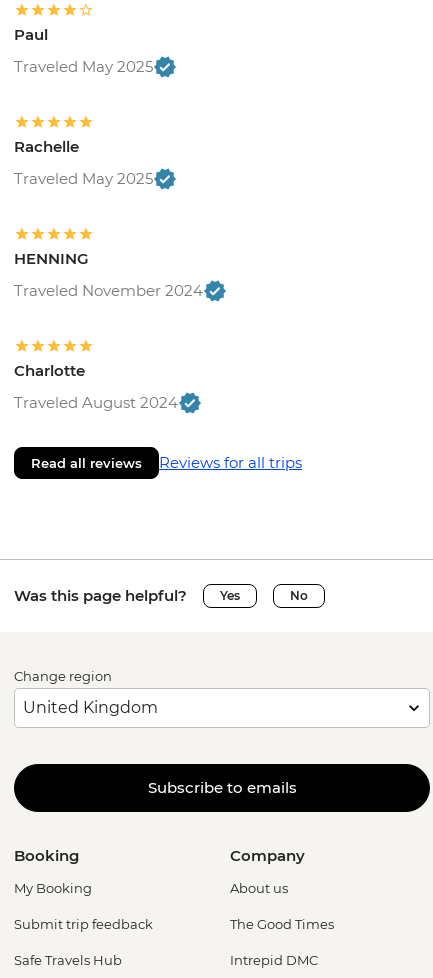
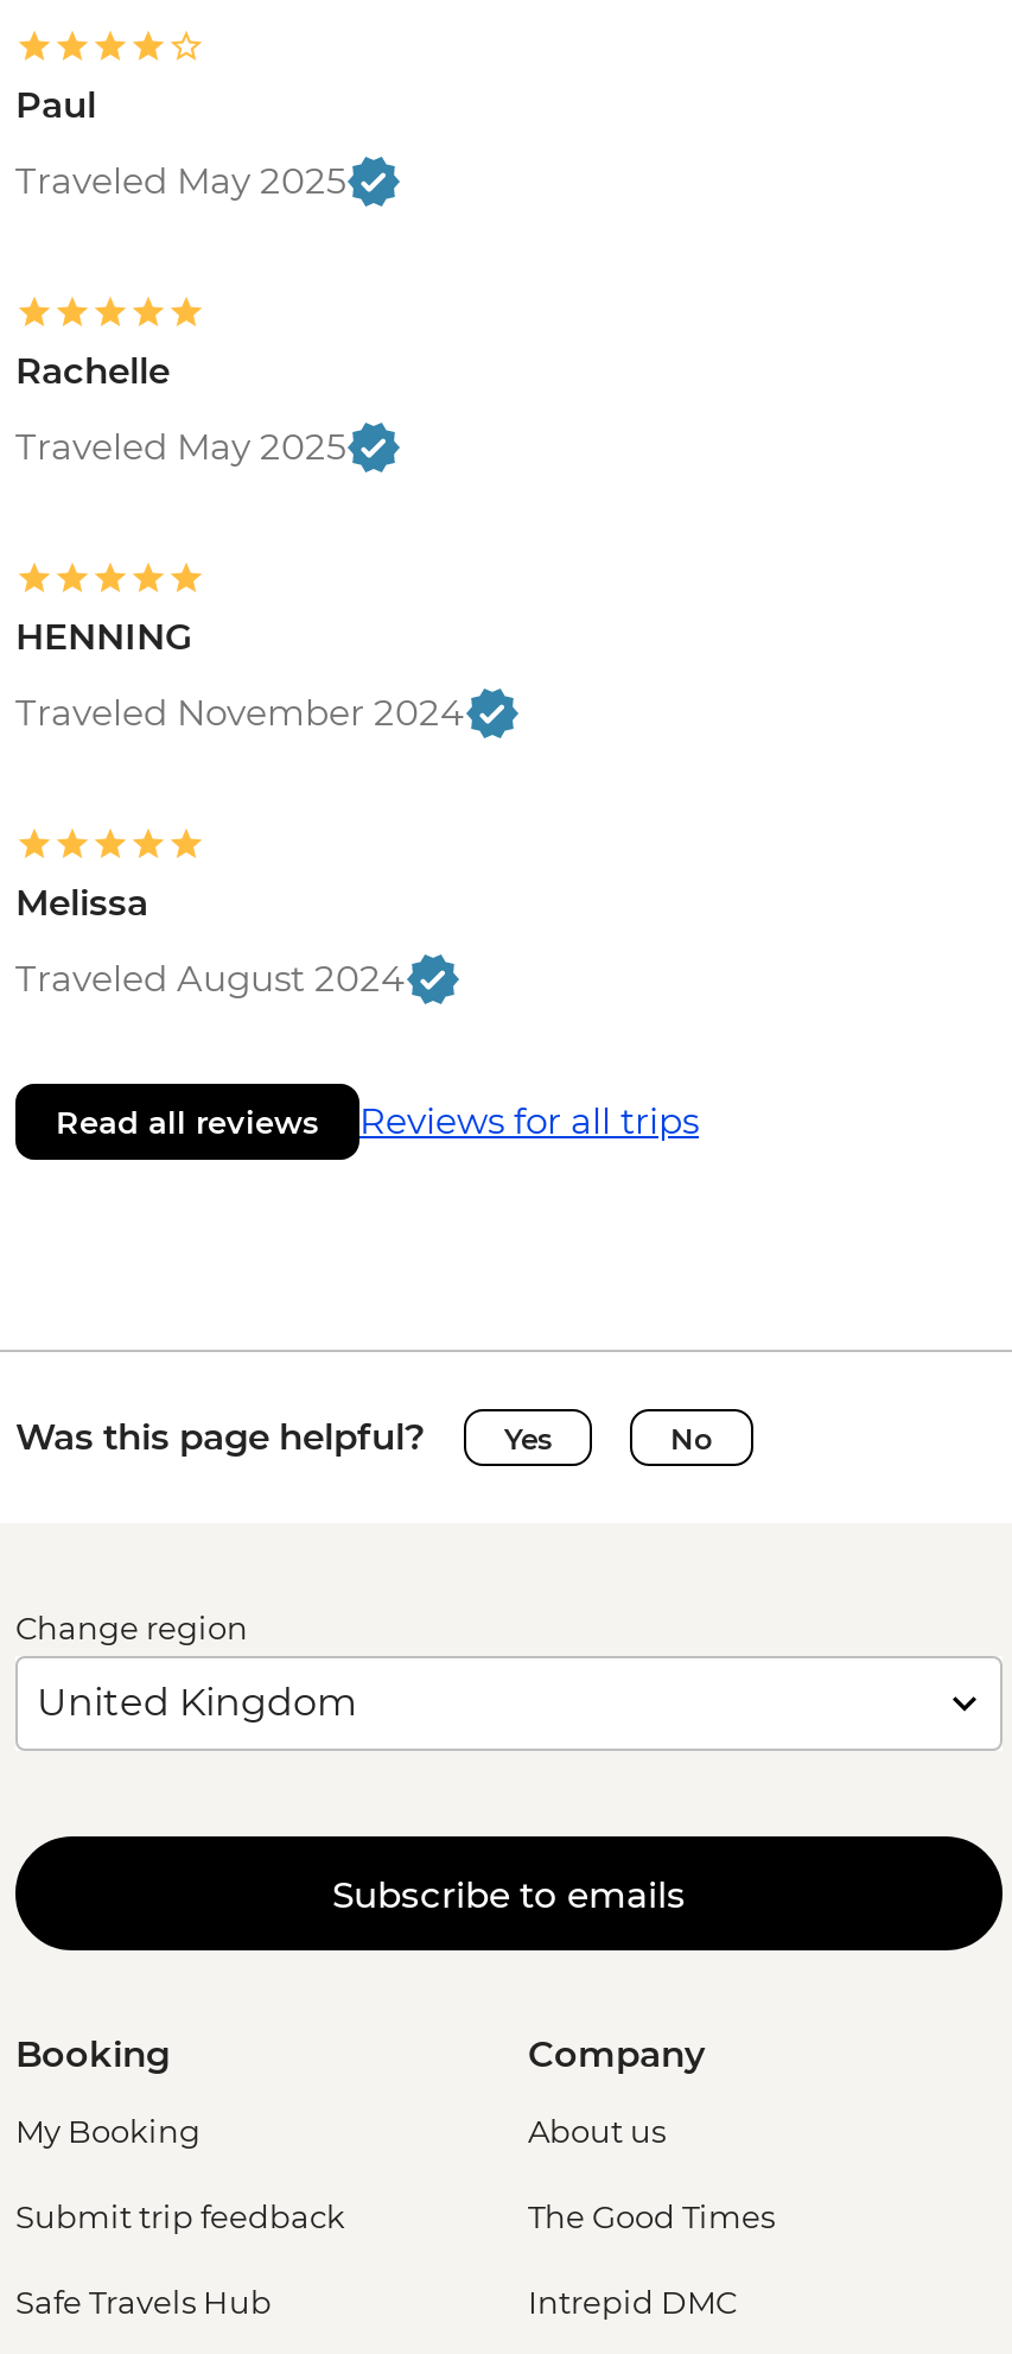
- Charlotte
+ Melissa
